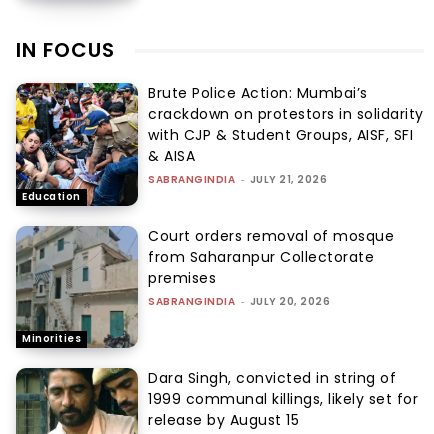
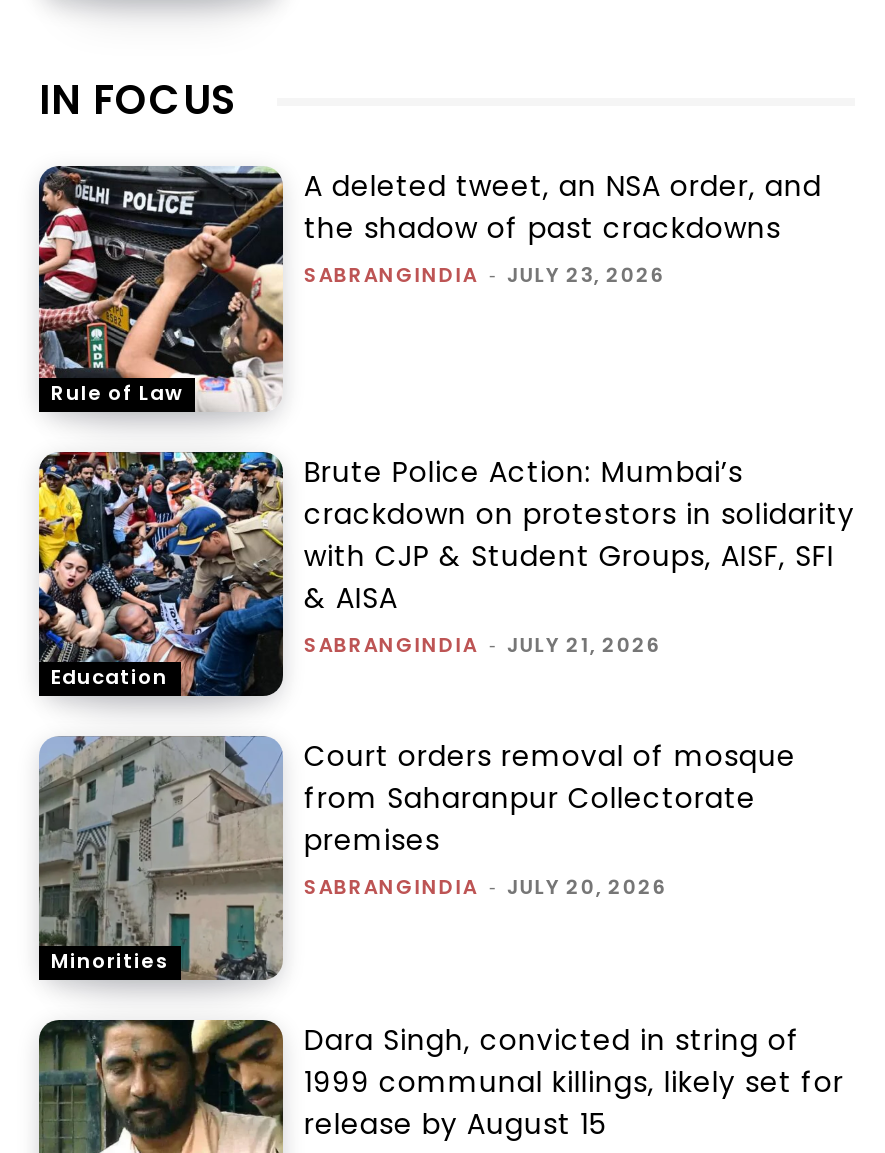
+ [image]
+ Rule of Law

+ A deleted tweet, an NSA order, and
+ the shadow of past crackdowns
+ SABRANGINDIA - JULY 23, 2026
